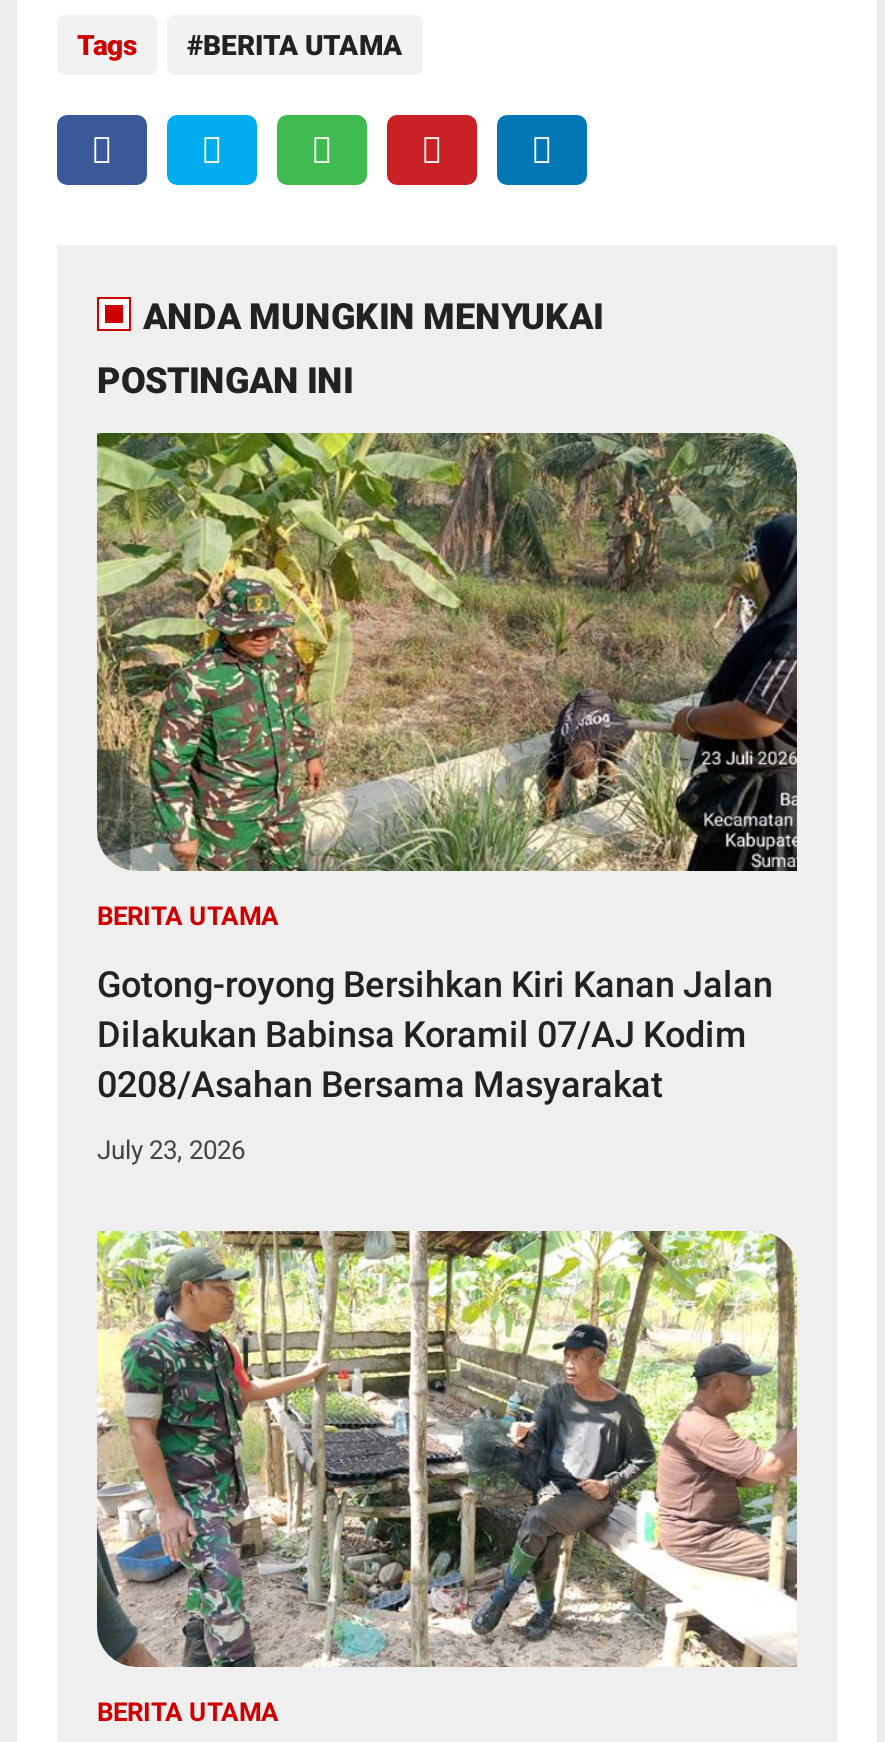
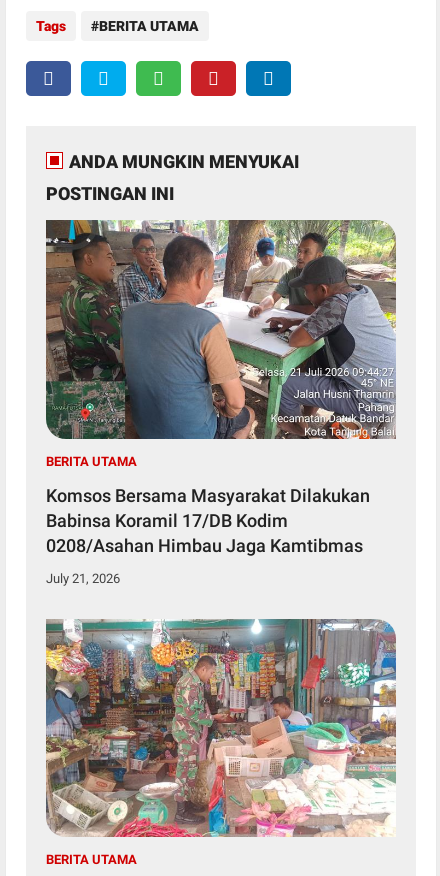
- [image]
+ [image]

- Gotong-royong Bersihkan Kiri Kanan Jalan
- Dilakukan Babinsa Koramil 07/AJ Kodim
- 0208/Asahan Bersama Masyarakat
+ Komsos Bersama Masyarakat Dilakukan
+ Babinsa Koramil 17/DB Kodim
+ 0208/Asahan Himbau Jaga Kamtibmas

- July 23, 2026
+ July 21, 2026

- [image]
+ [image]
